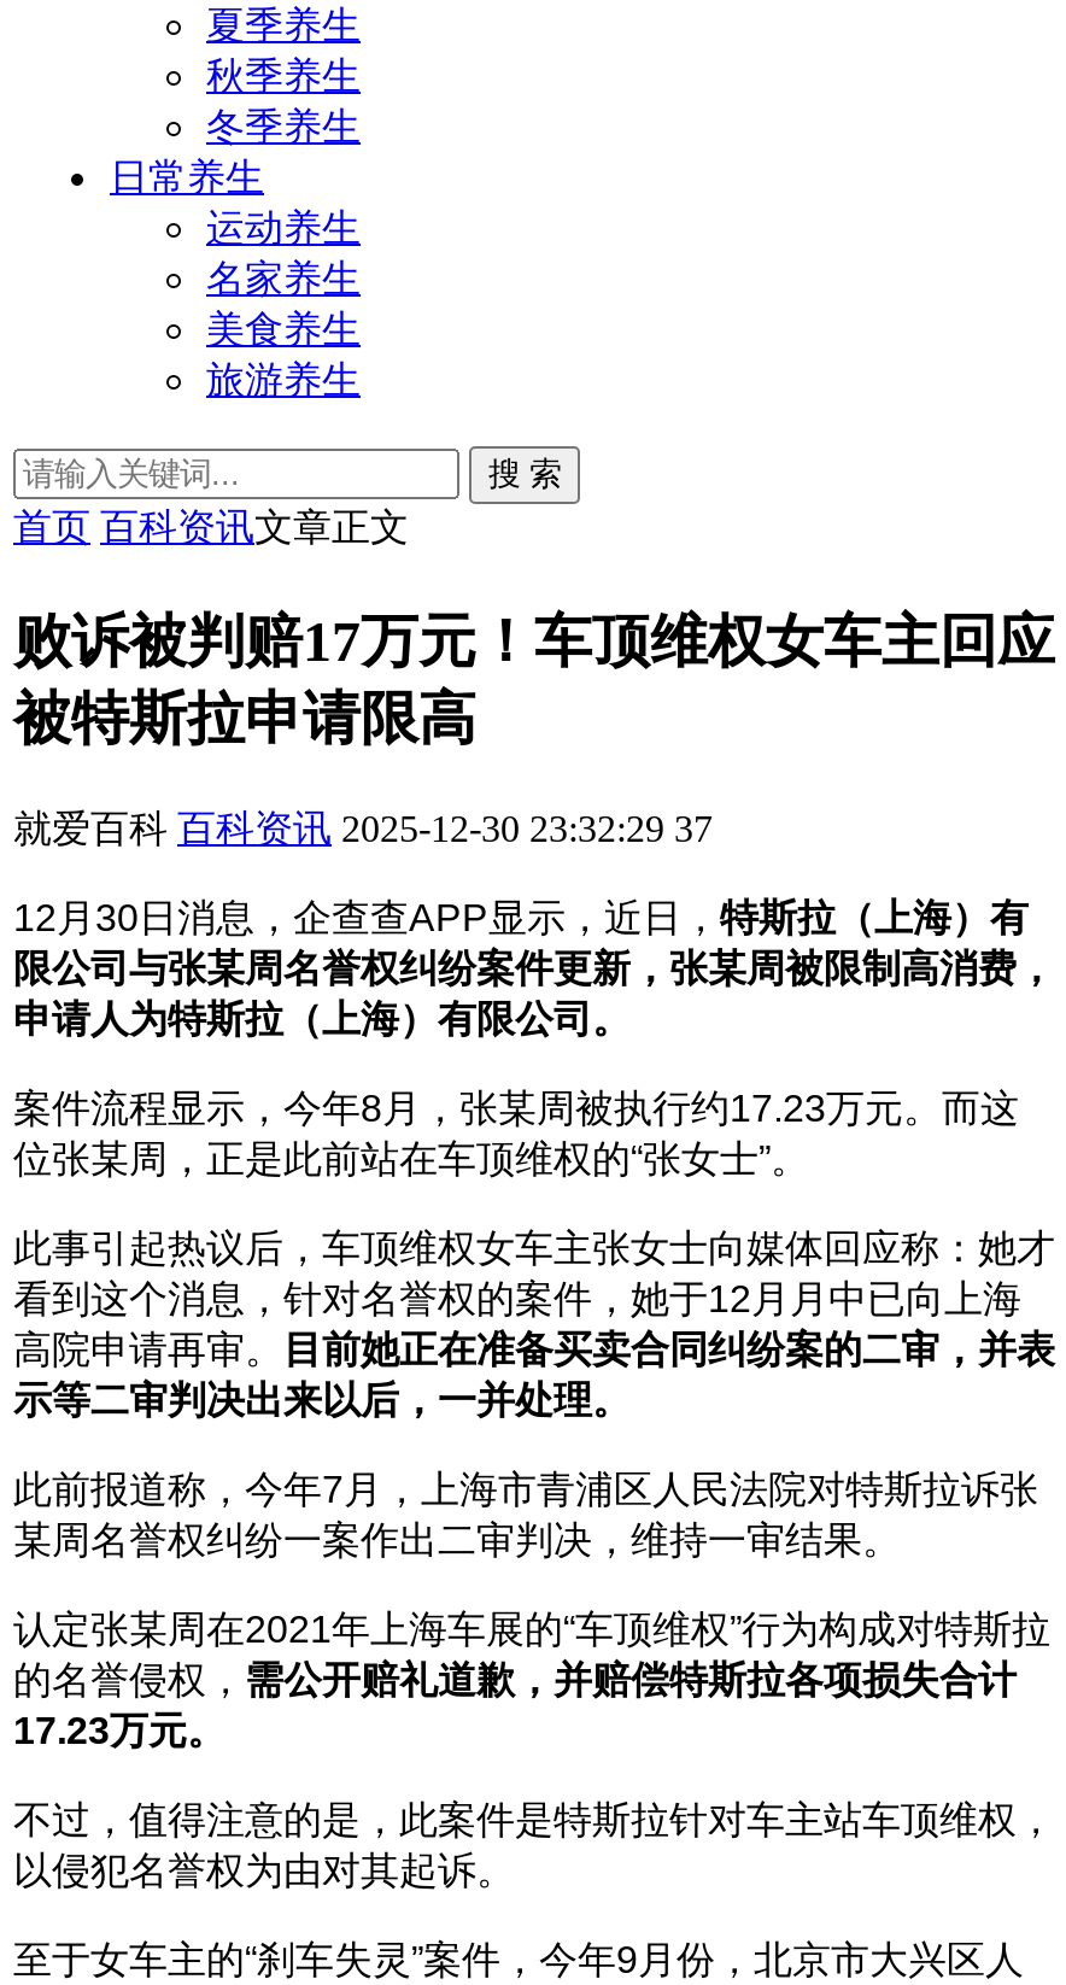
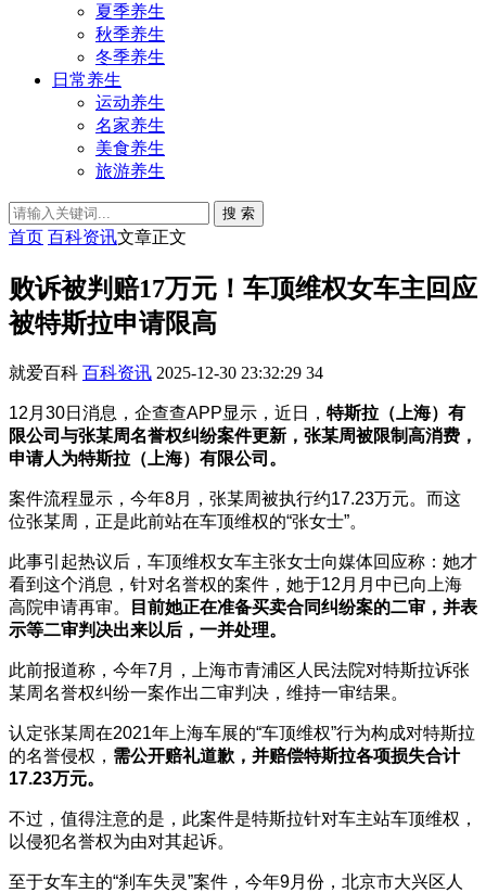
- 就爱百科 百科资讯 2025-12-30 23:32:29 37
+ 就爱百科 百科资讯 2025-12-30 23:32:29 34
